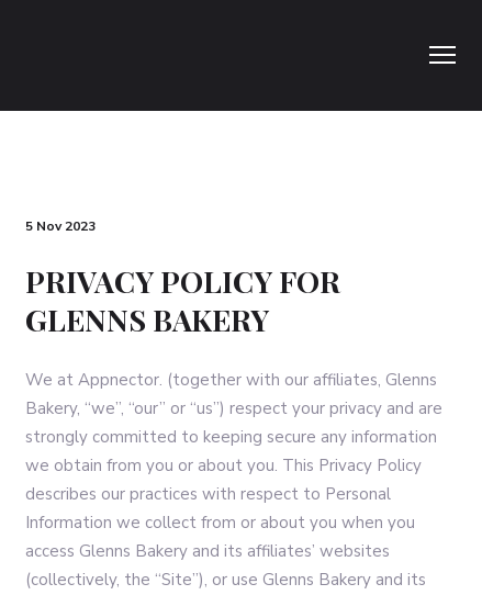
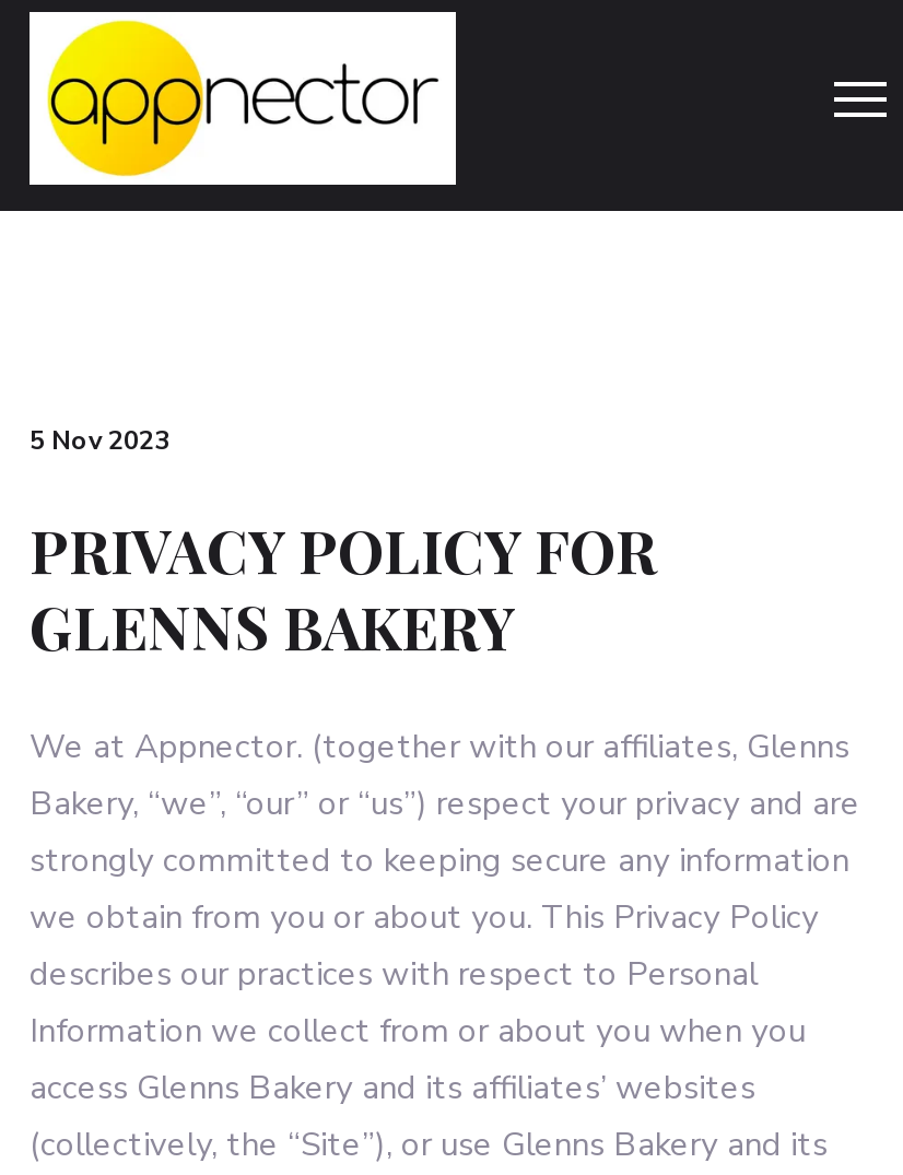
+ [image]
